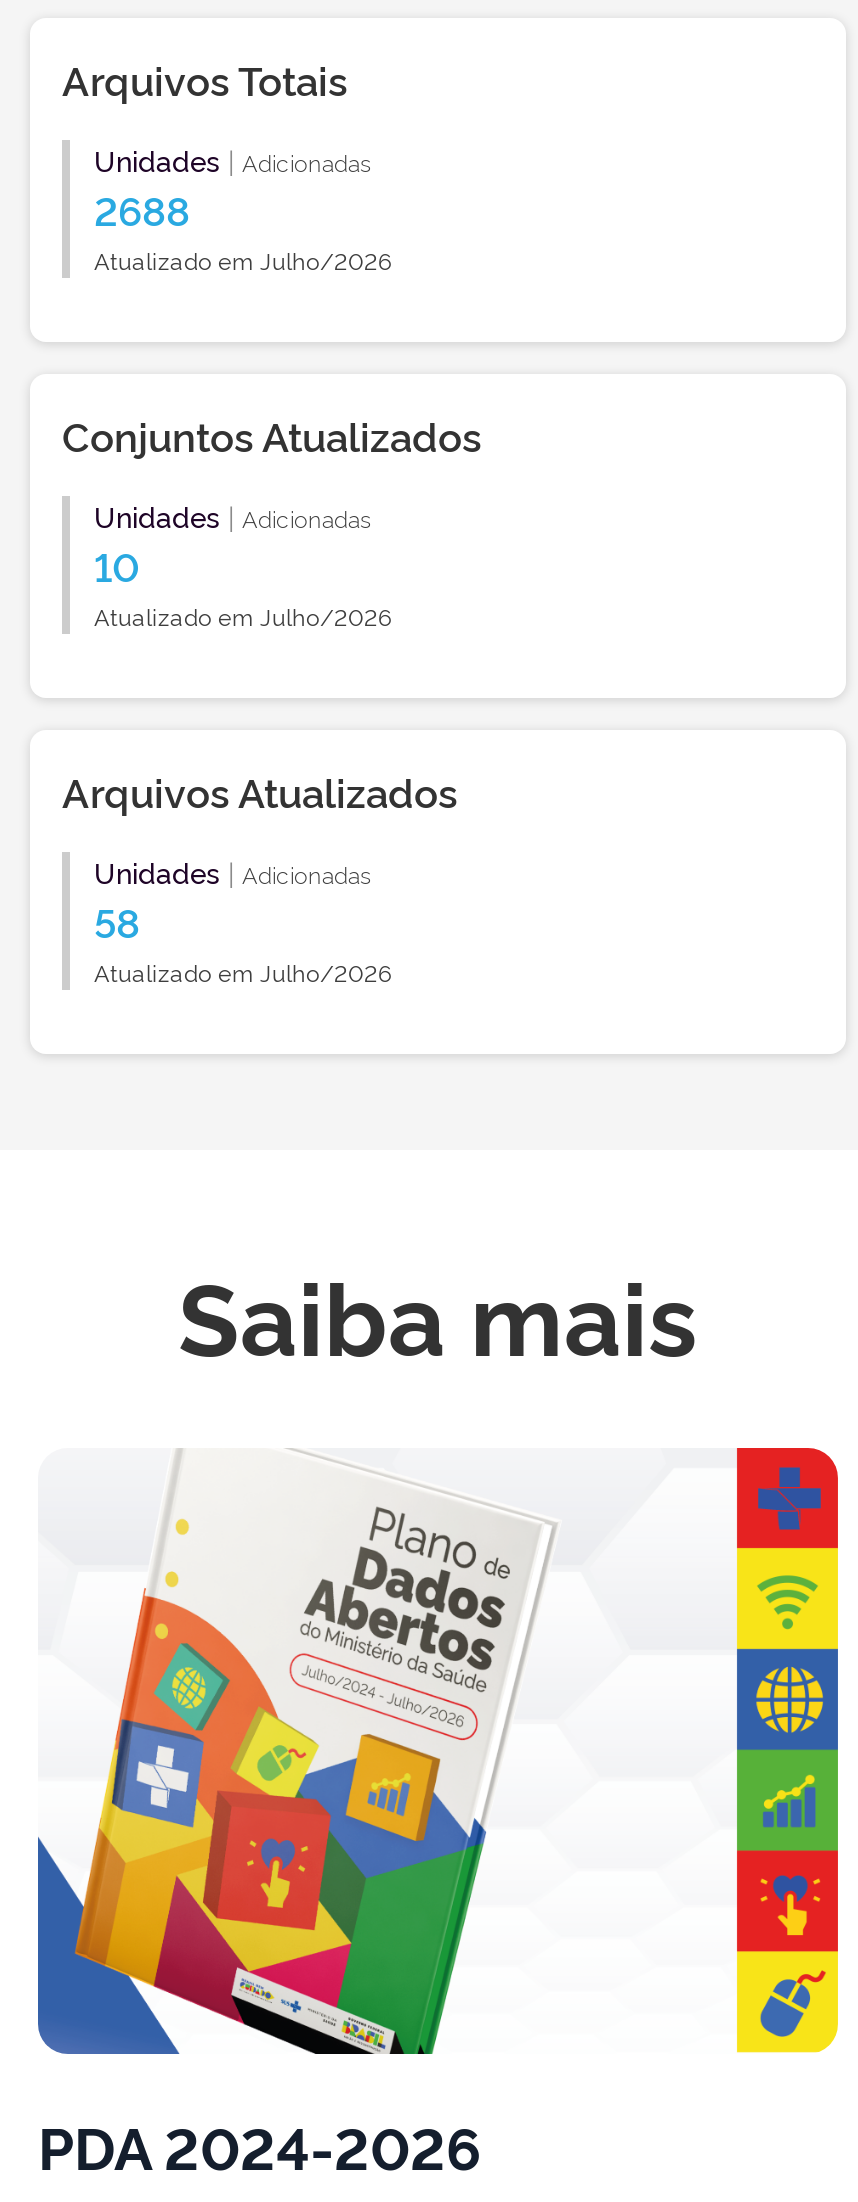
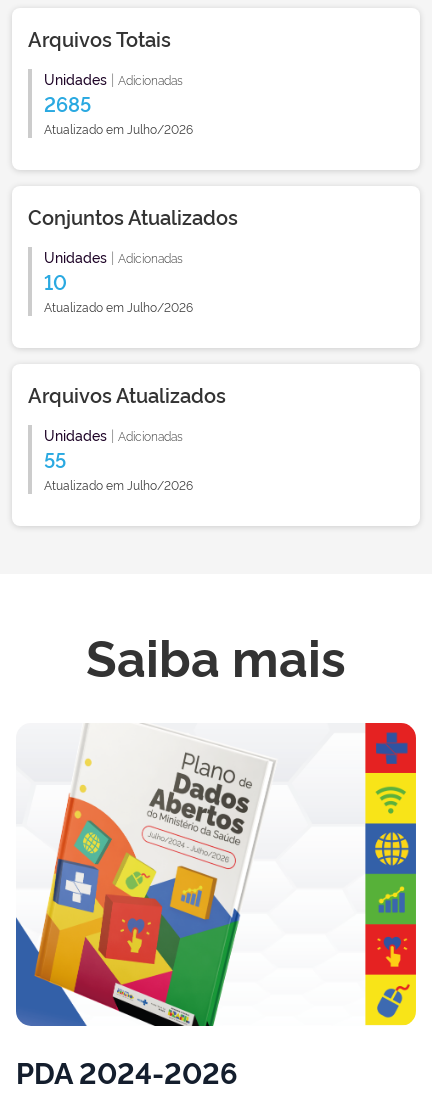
- 2688
+ 2685

- 58
+ 55
